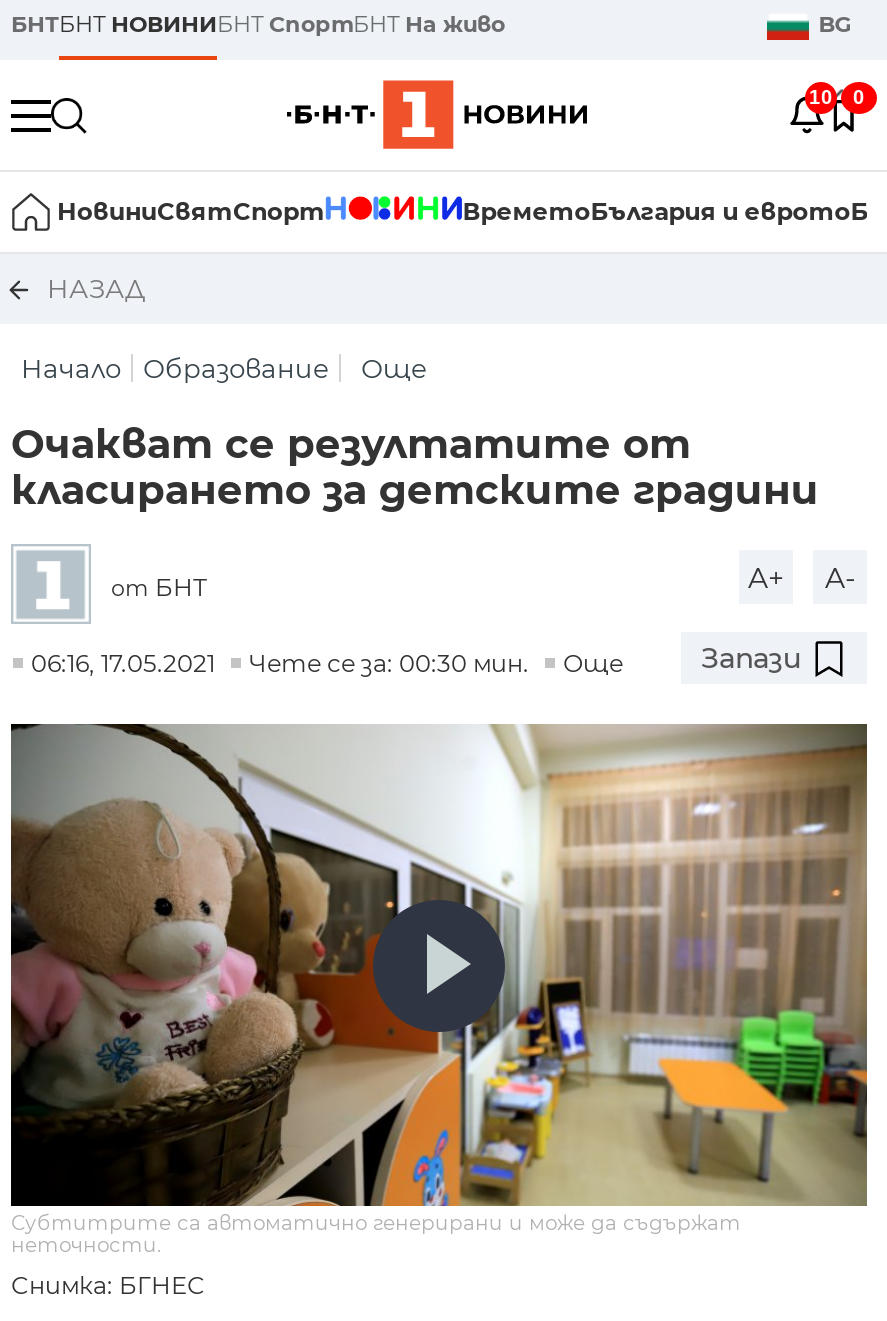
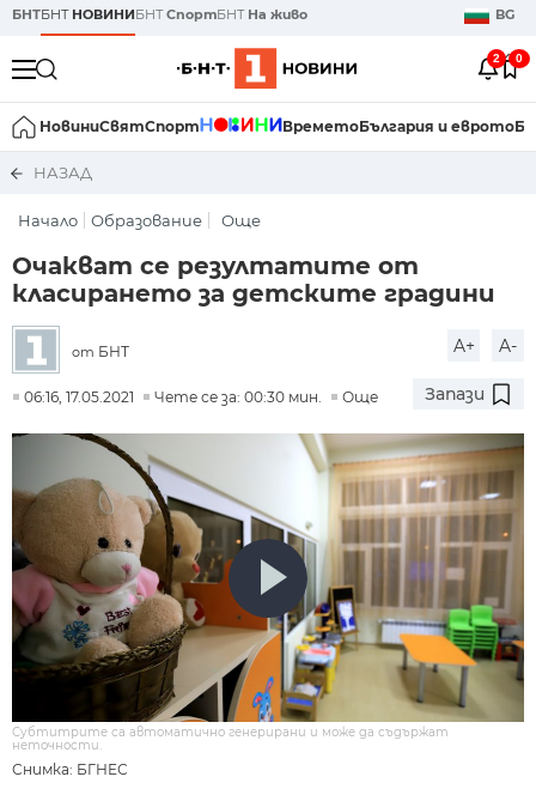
- 10 0
+ 2 0
